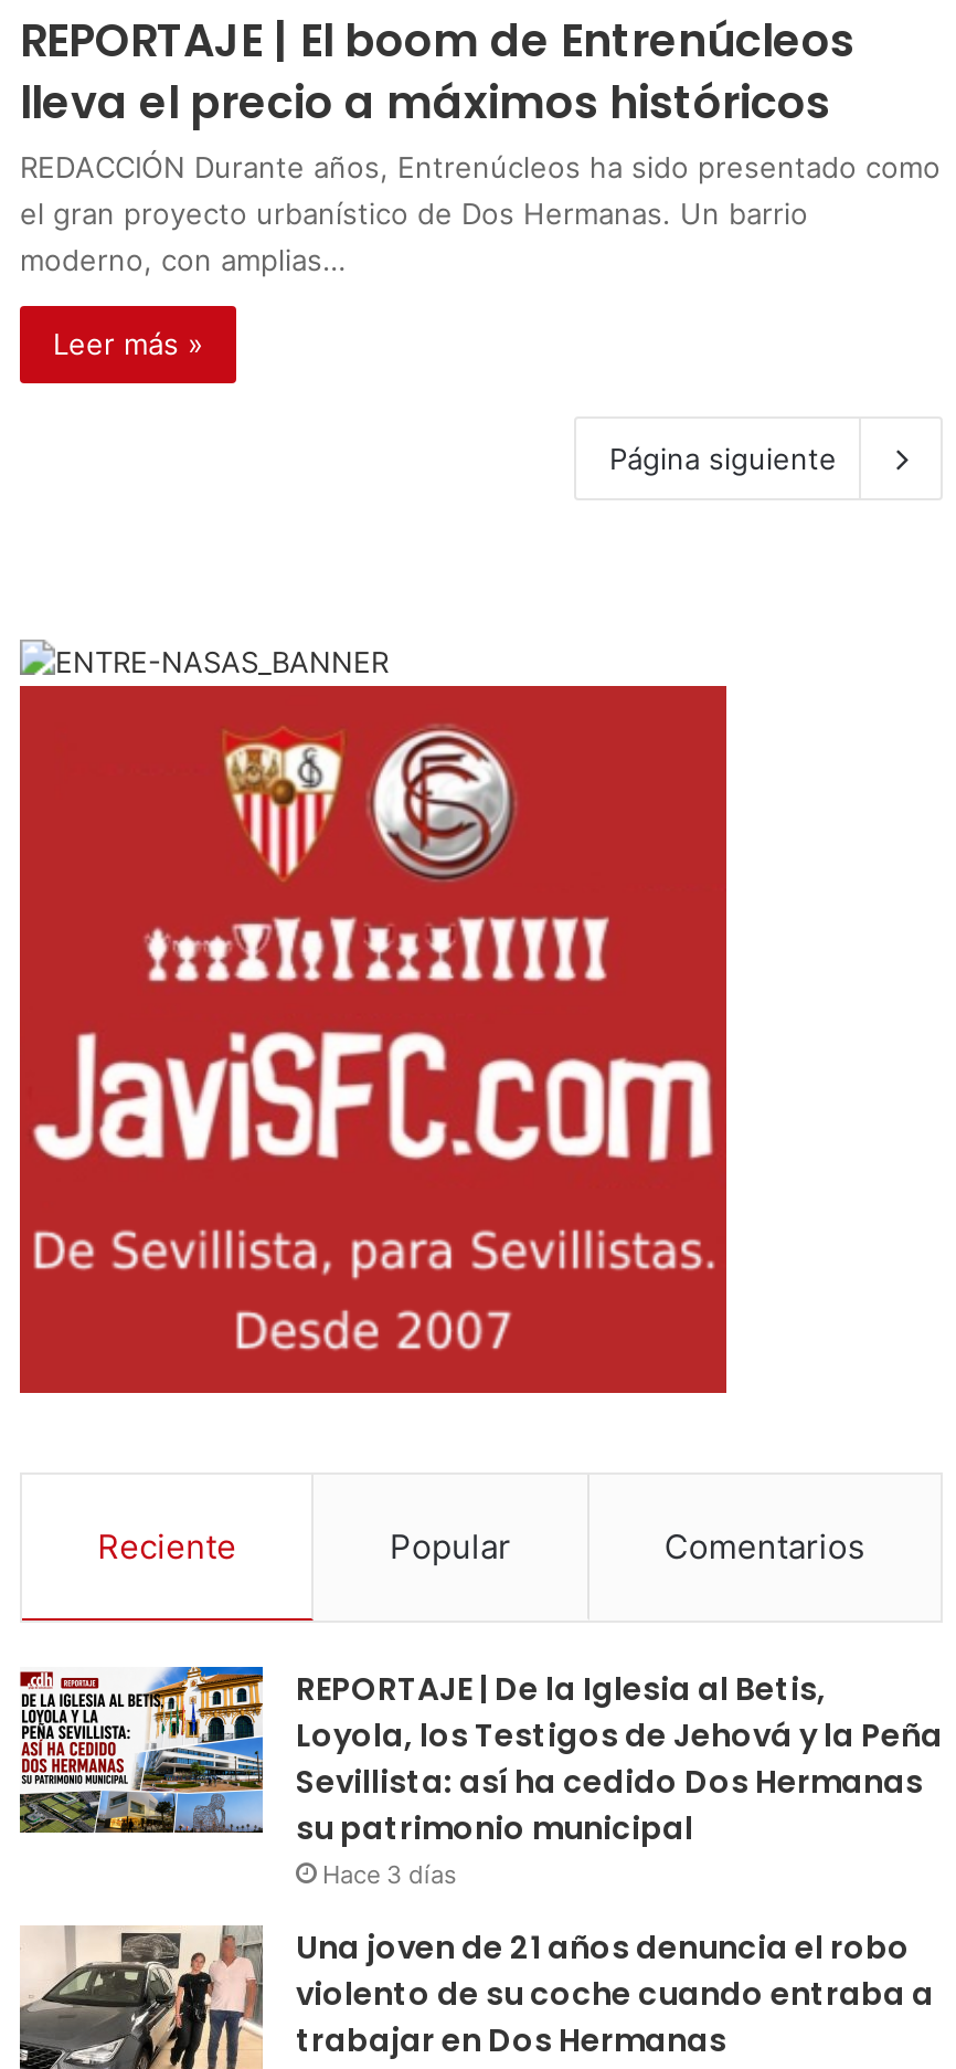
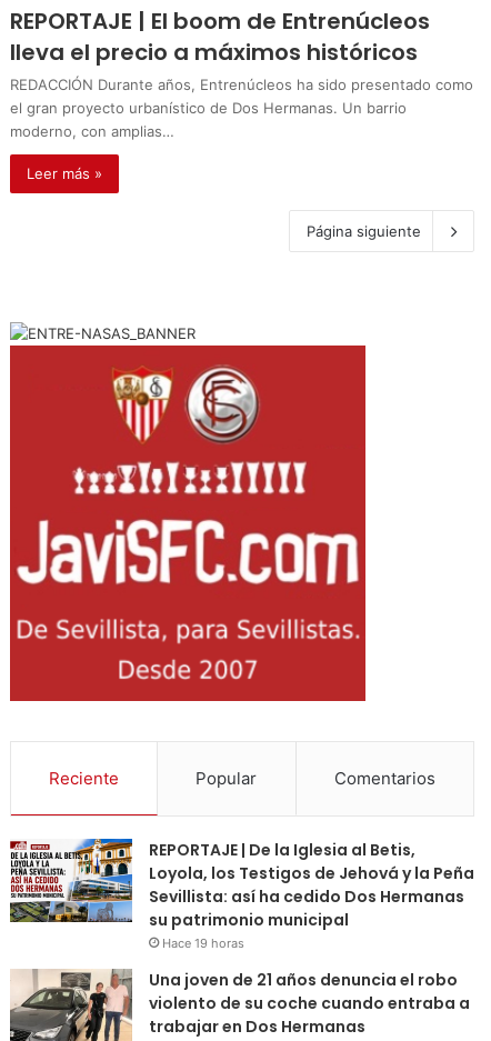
- Hace 3 días
+ Hace 19 horas
